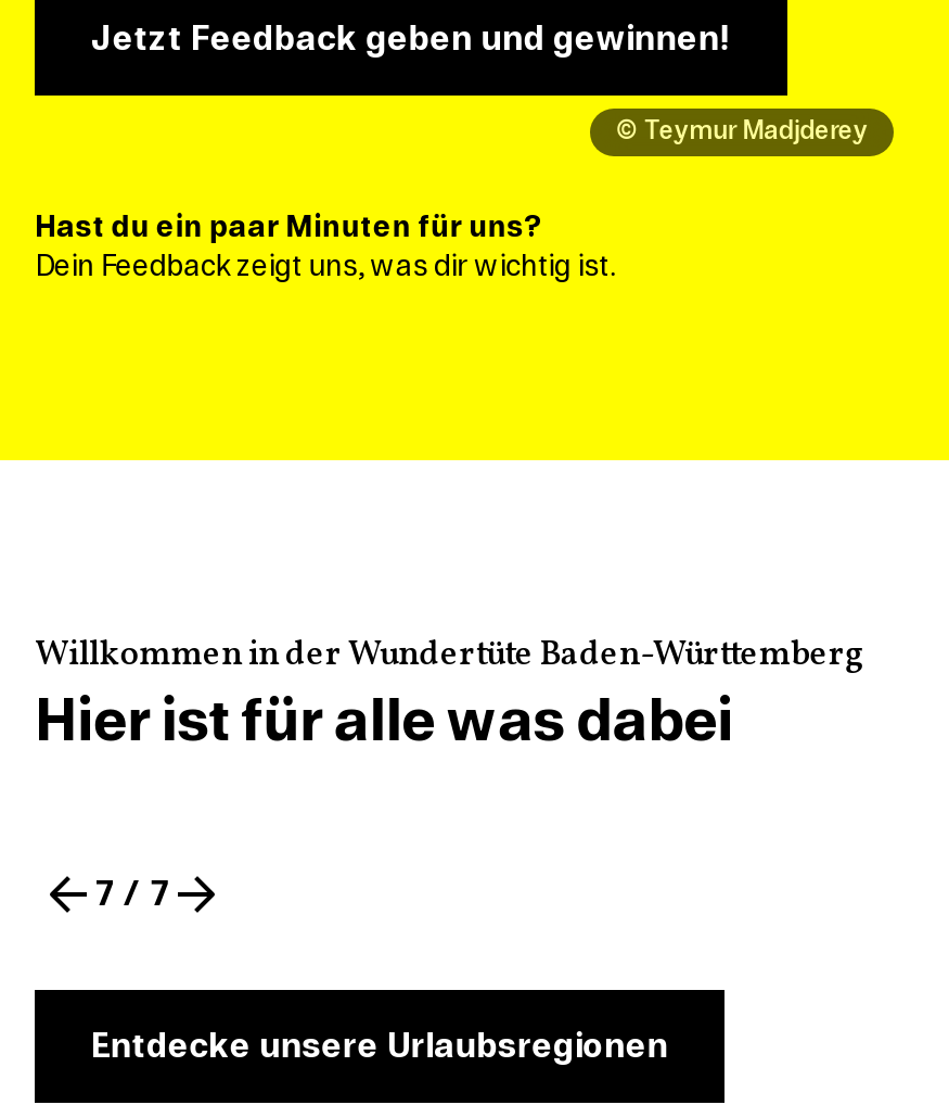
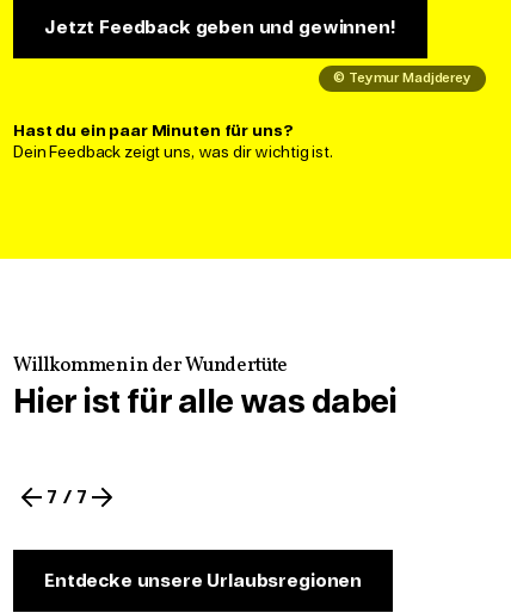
- Willkommen in der Wundertüte Baden-Württemberg
+ Willkommen in der Wundertüte
